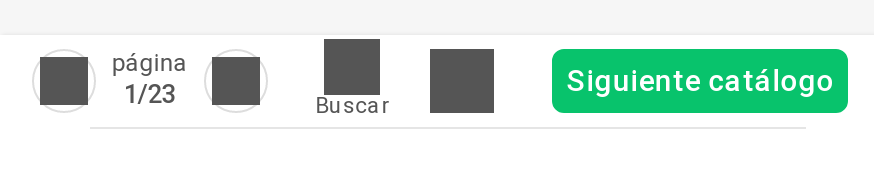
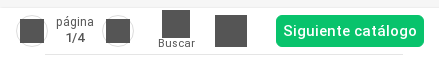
- 1/23
+ 1/4
